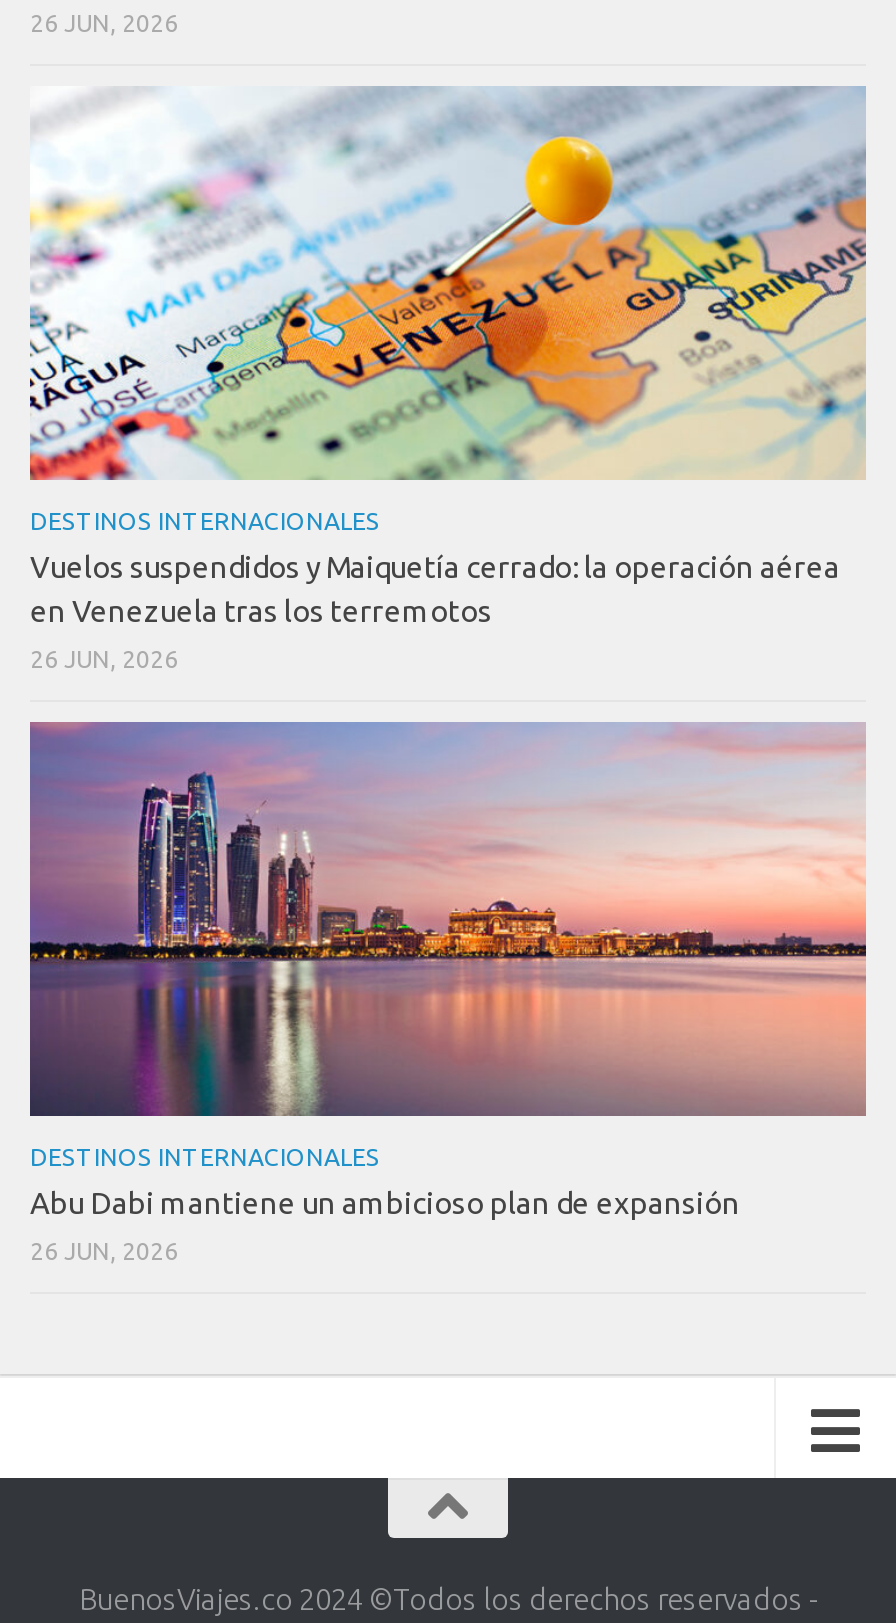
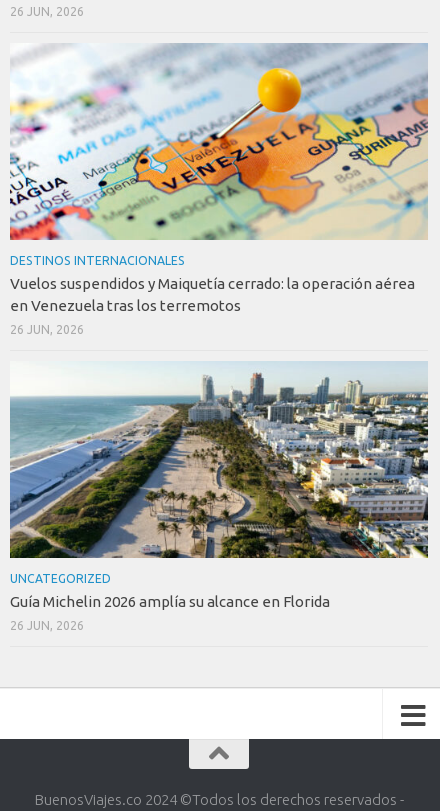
- [image]
- DESTINOS INTERNACIONALES
+ [image]
+ UNCATEGORIZED

- Abu Dabi mantiene un ambicioso plan de expansión
+ Guía Michelin 2026 amplía su alcance en Florida
